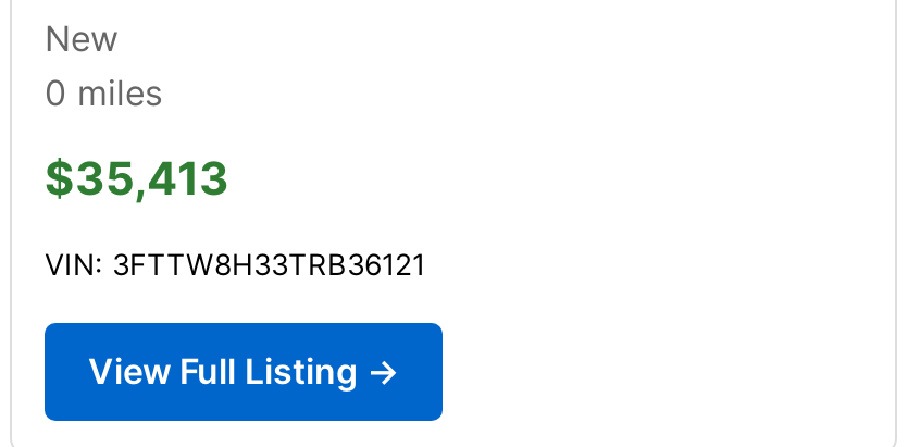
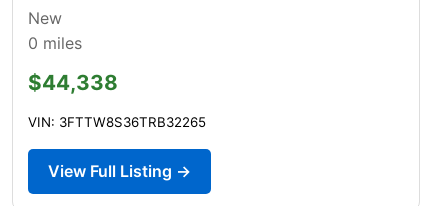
- $35,413
+ $44,338

- VIN: 3FTTW8H33TRB36121
+ VIN: 3FTTW8S36TRB32265
